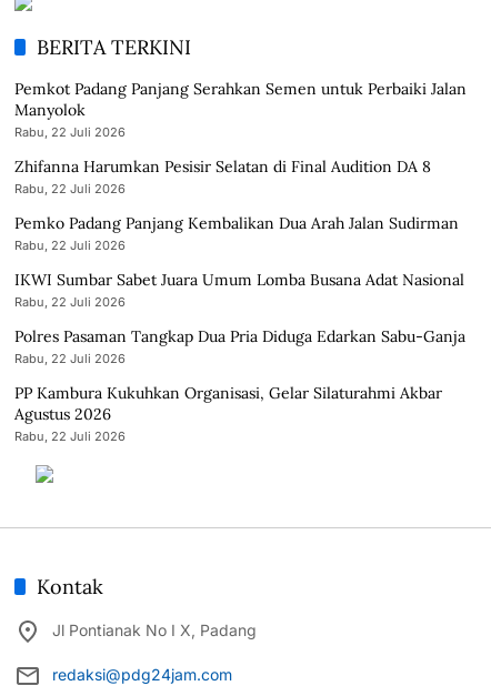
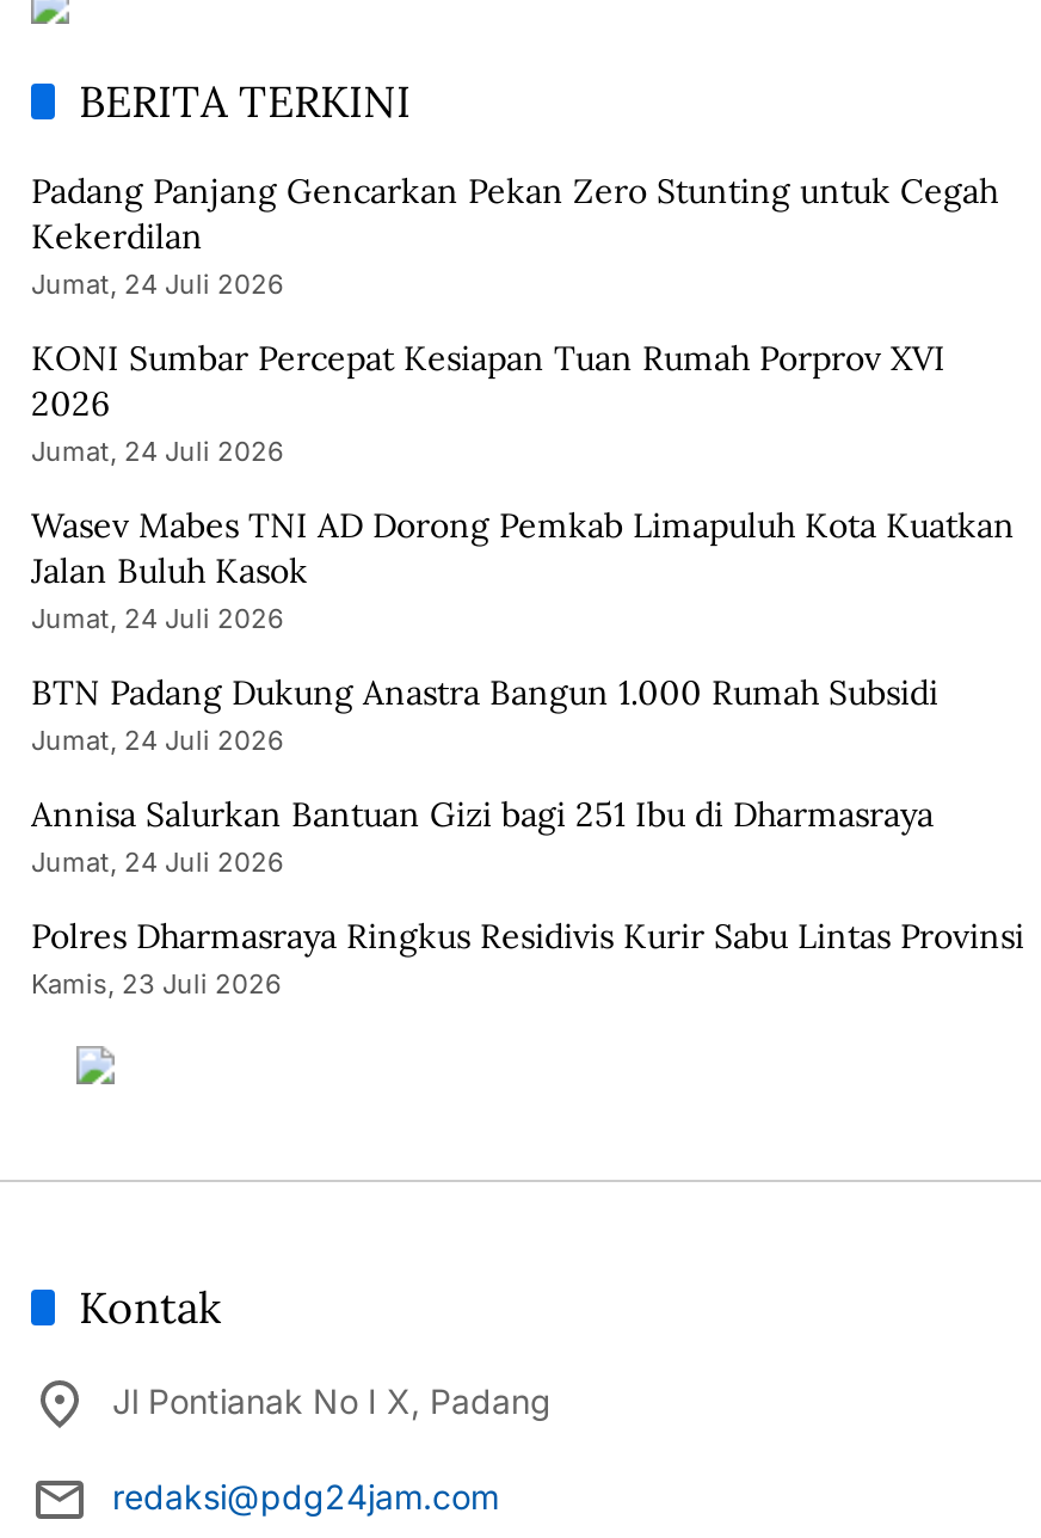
- Pemkot Padang Panjang Serahkan Semen untuk Perbaiki Jalan
- Manyolok
- Rabu, 22 Juli 2026
+ Padang Panjang Gencarkan Pekan Zero Stunting untuk Cegah
+ Kekerdilan
+ Jumat, 24 Juli 2026

- Zhifanna Harumkan Pesisir Selatan di Final Audition DA 8
- Rabu, 22 Juli 2026
+ KONI Sumbar Percepat Kesiapan Tuan Rumah Porprov XVI
+ 2026
+ Jumat, 24 Juli 2026

- Pemko Padang Panjang Kembalikan Dua Arah Jalan Sudirman
- Rabu, 22 Juli 2026
+ Wasev Mabes TNI AD Dorong Pemkab Limapuluh Kota Kuatkan
+ Jalan Buluh Kasok
+ Jumat, 24 Juli 2026

- IKWI Sumbar Sabet Juara Umum Lomba Busana Adat Nasional
- Rabu, 22 Juli 2026
+ BTN Padang Dukung Anastra Bangun 1.000 Rumah Subsidi
+ Jumat, 24 Juli 2026

- Polres Pasaman Tangkap Dua Pria Diduga Edarkan Sabu-Ganja
- Rabu, 22 Juli 2026
+ Annisa Salurkan Bantuan Gizi bagi 251 Ibu di Dharmasraya
+ Jumat, 24 Juli 2026

- PP Kambura Kukuhkan Organisasi, Gelar Silaturahmi Akbar
- Agustus 2026
- Rabu, 22 Juli 2026
+ Polres Dharmasraya Ringkus Residivis Kurir Sabu Lintas Provinsi
+ Kamis, 23 Juli 2026
